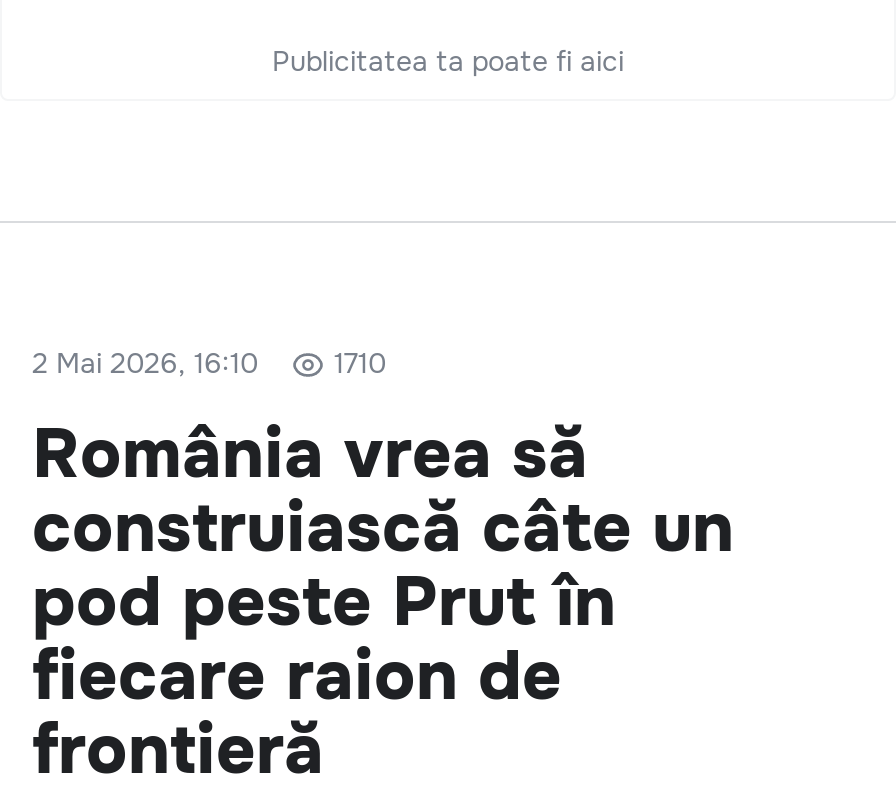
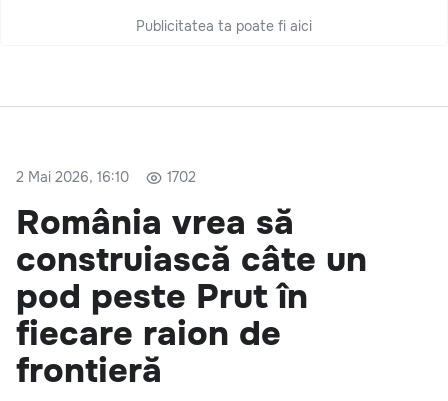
- 1710
+ 1702
